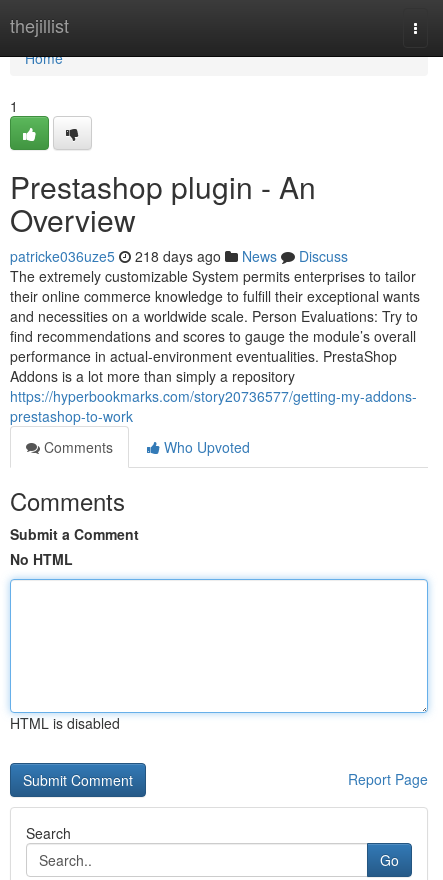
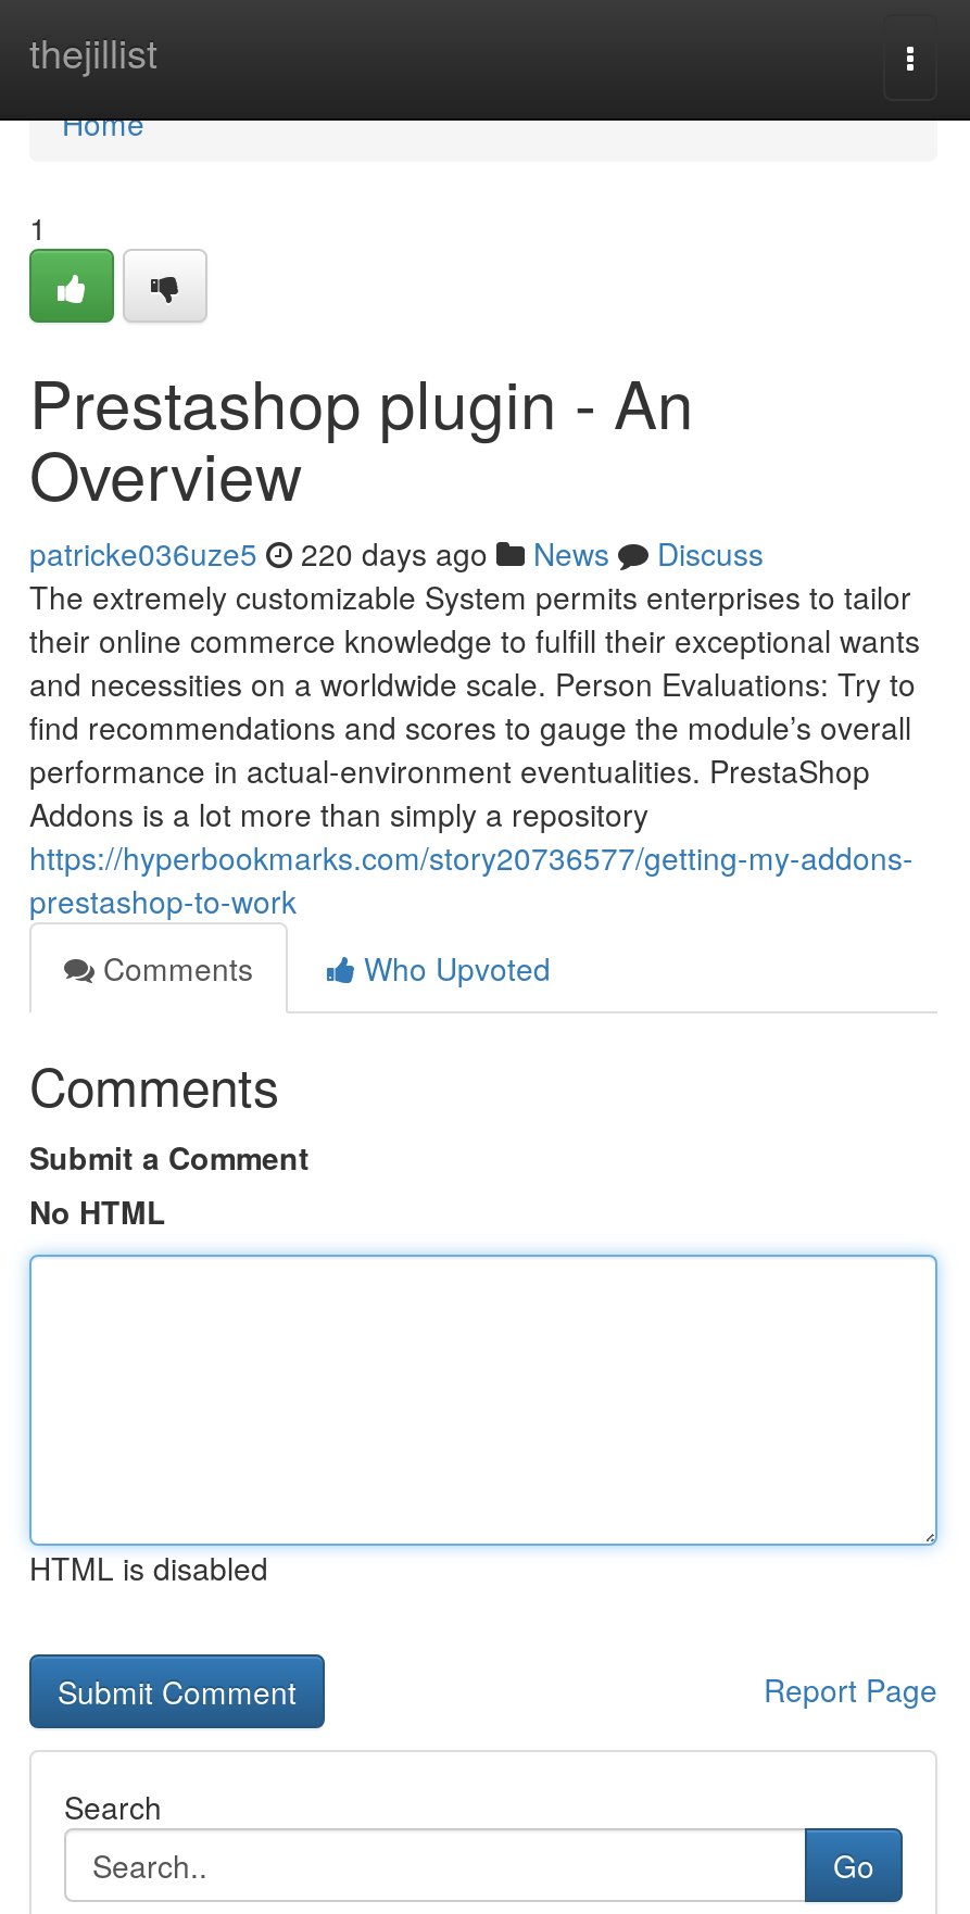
- patricke036uze5 218 days ago News Discuss
+ patricke036uze5 220 days ago News Discuss
